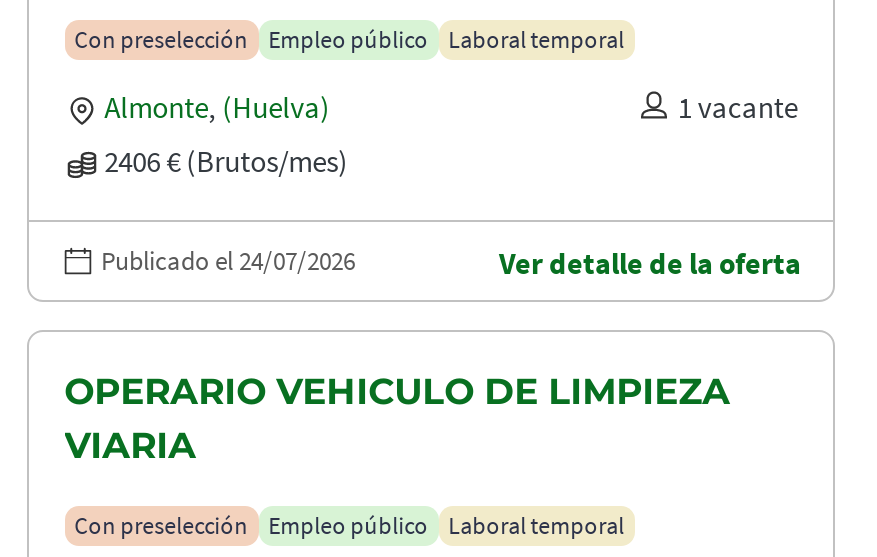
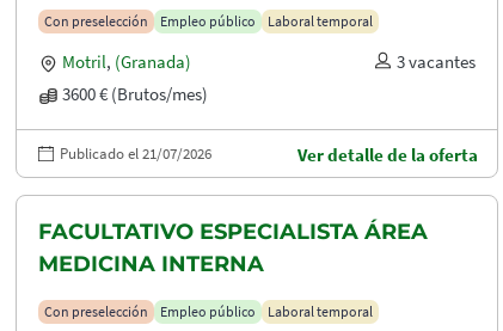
- Almonte, (Huelva)
- 1 vacante
- 2406 € (Brutos/mes)
+ Motril, (Granada)
+ 3 vacantes
+ 3600 € (Brutos/mes)

- Publicado el 24/07/2026
+ Publicado el 21/07/2026

- OPERARIO VEHICULO DE LIMPIEZA
- VIARIA
+ FACULTATIVO ESPECIALISTA ÁREA
+ MEDICINA INTERNA
